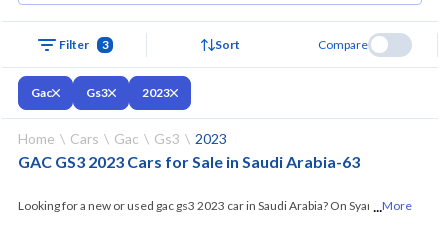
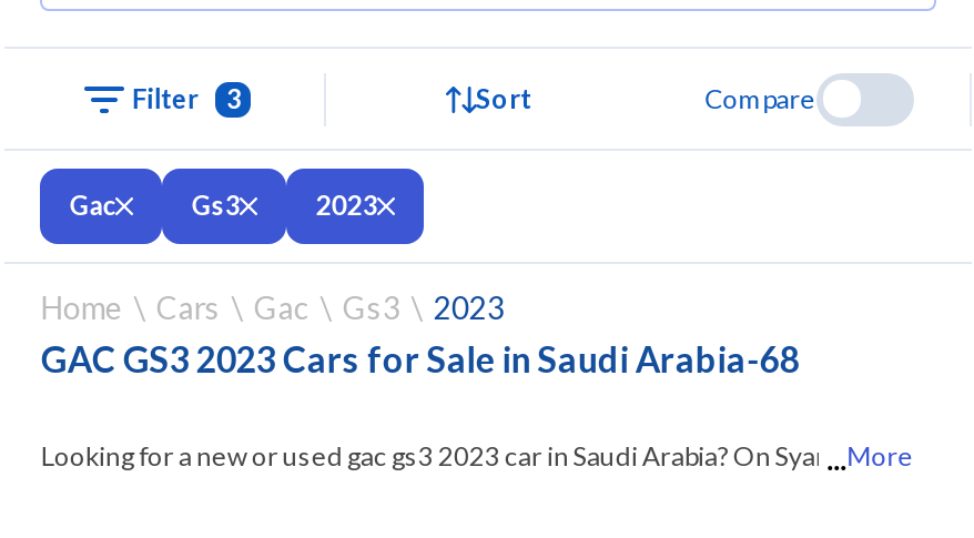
- GAC GS3 2023 Cars for Sale in Saudi Arabia-63
+ GAC GS3 2023 Cars for Sale in Saudi Arabia-68
